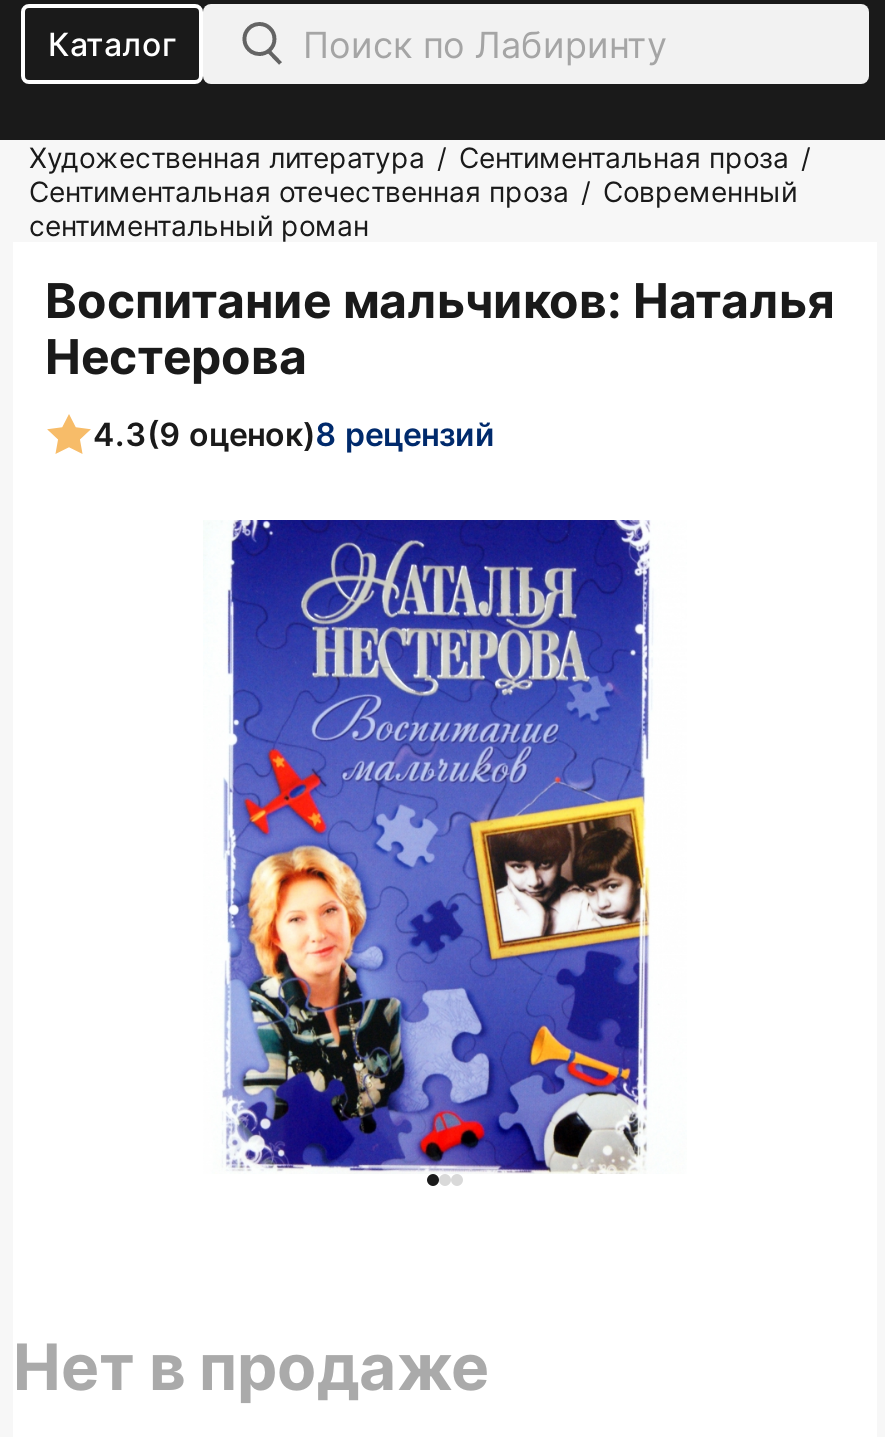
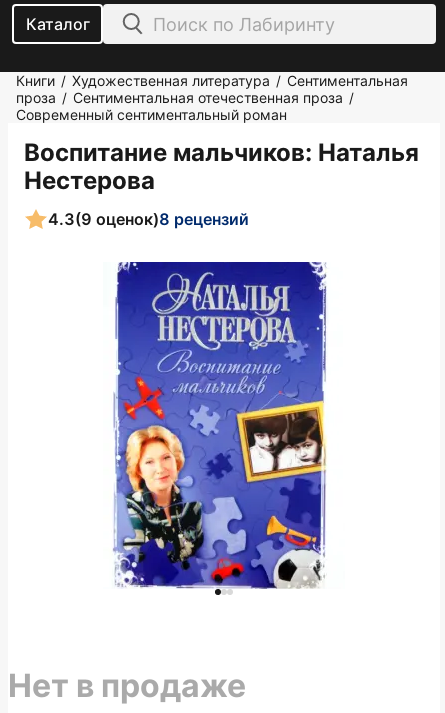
- Художественная литература / Сентиментальная проза /
- Сентиментальная отечественная проза / Современный
- сентиментальный роман
+ Книги / Художественная литература / Сентиментальная
+ проза / Сентиментальная отечественная проза /
+ Современный сентиментальный роман
